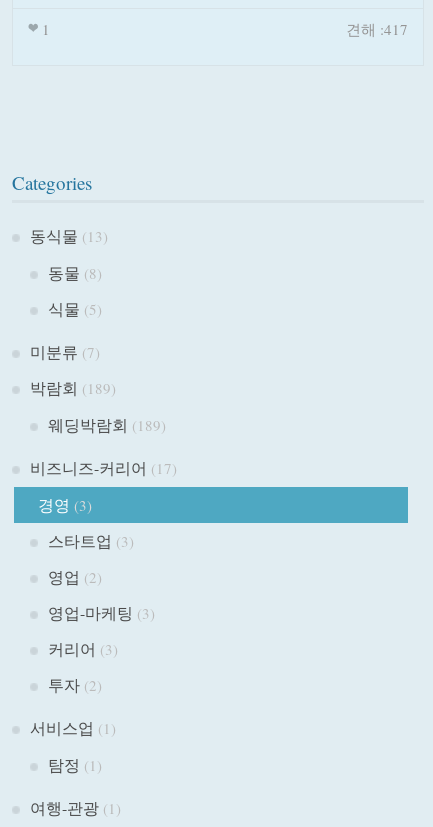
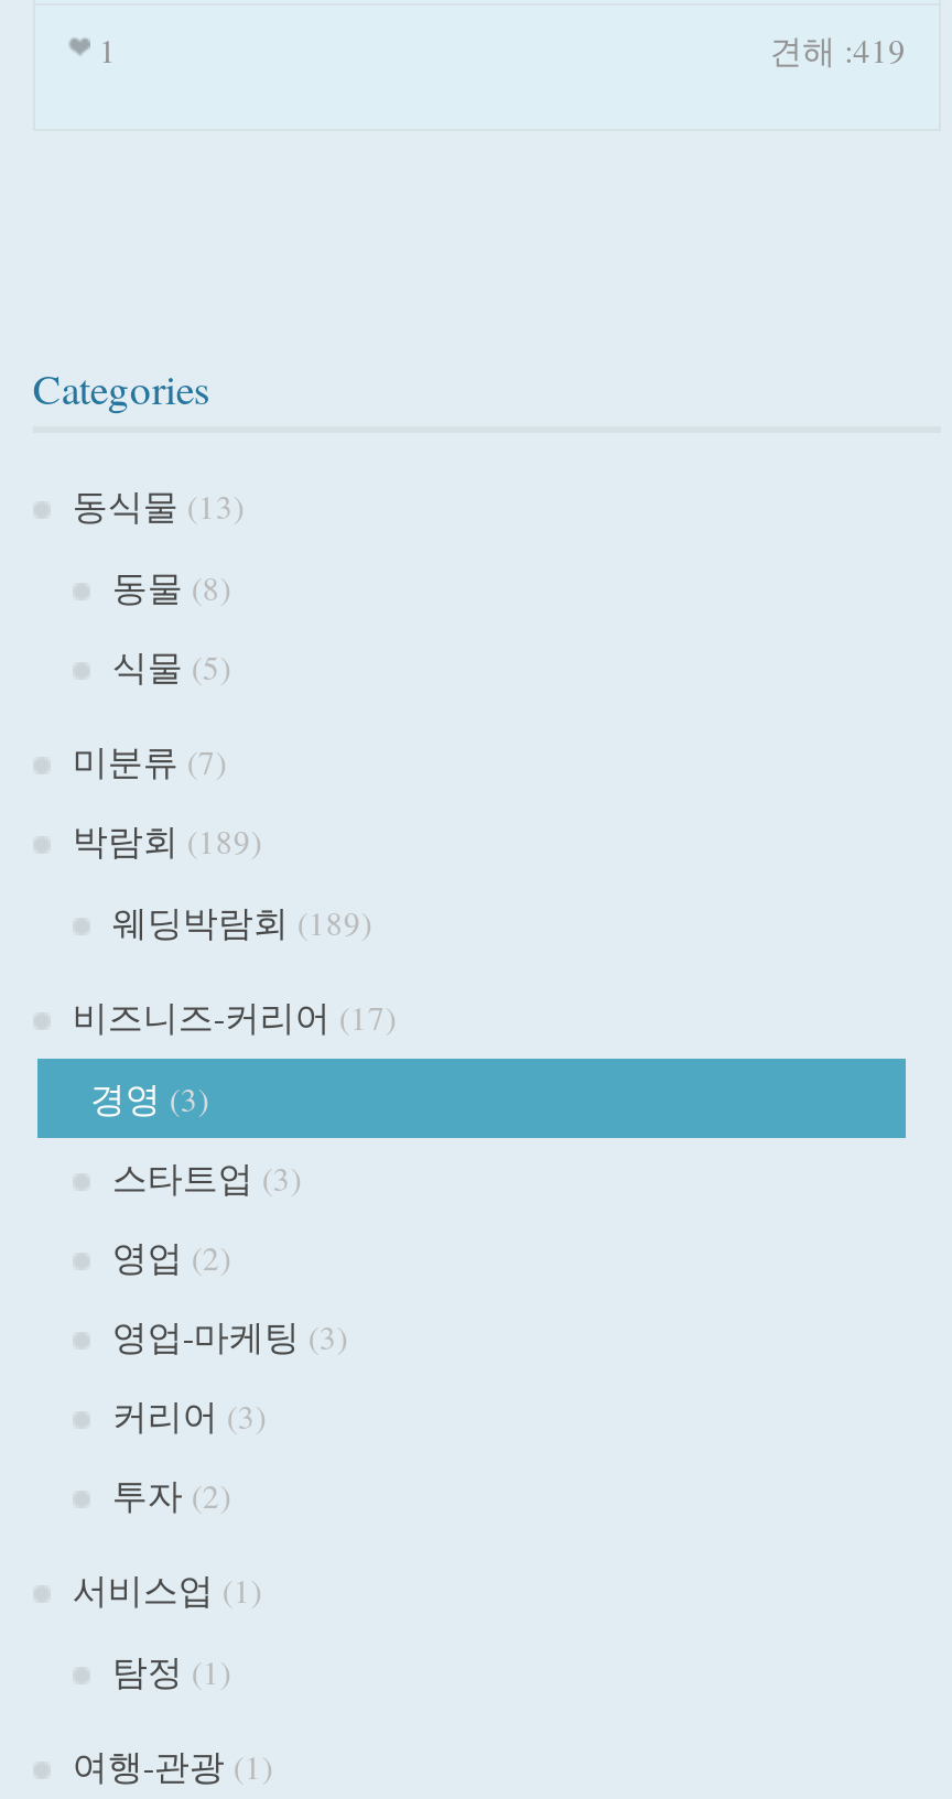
- 견해 :417
+ 견해 :419
